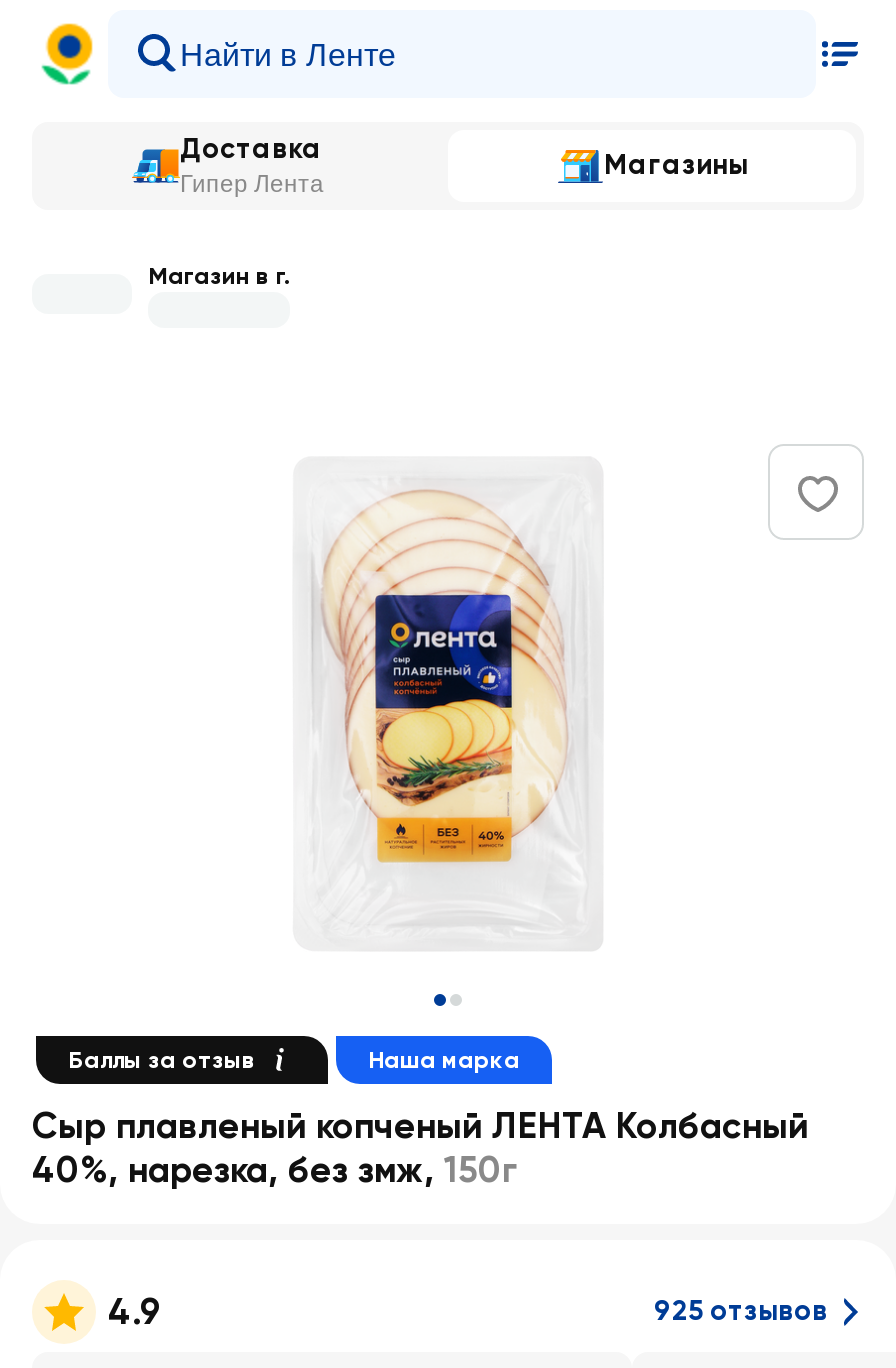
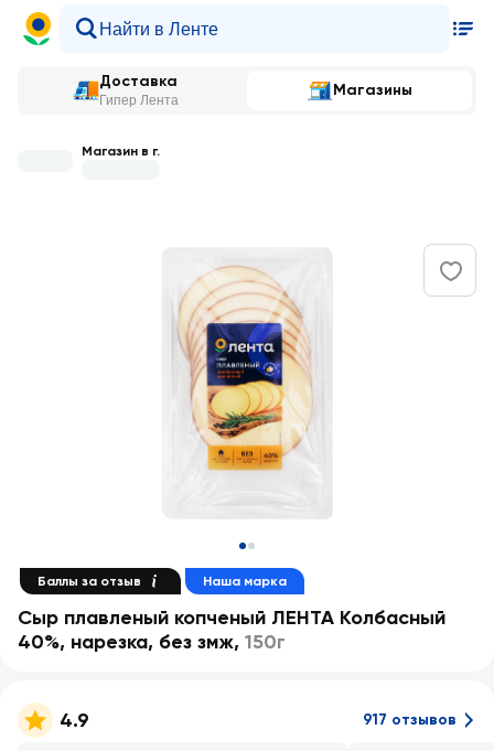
- 925 отзывов
+ 917 отзывов
